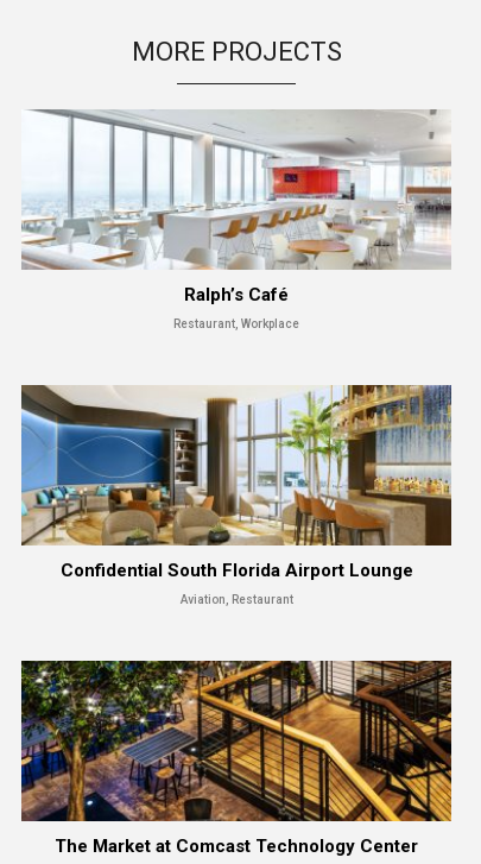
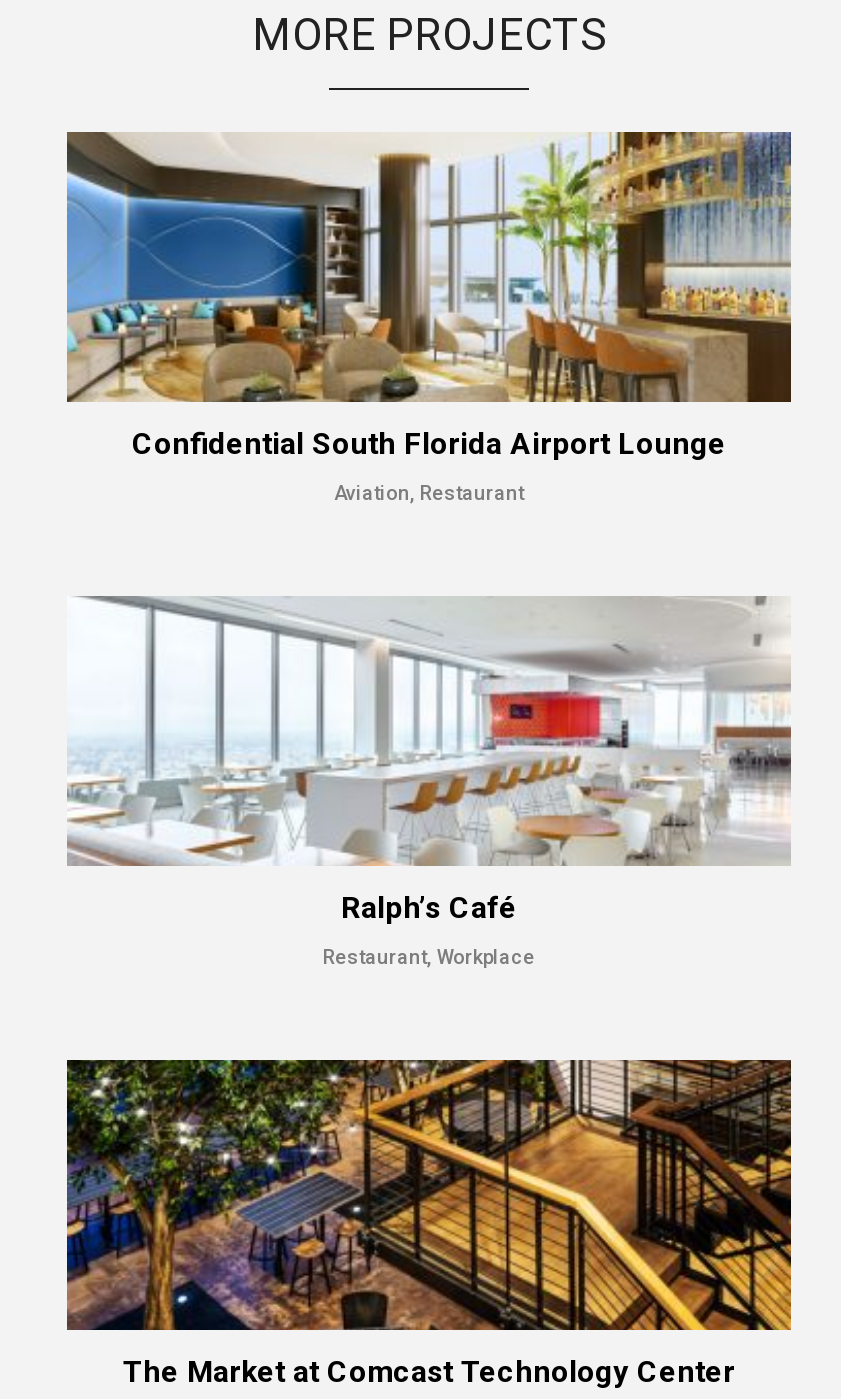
moved down: [image] | Ralph’s Café | Restaurant, Workplace

moved up: [image] | Confidential South Florida Airport Lounge | Aviation, Restaurant
